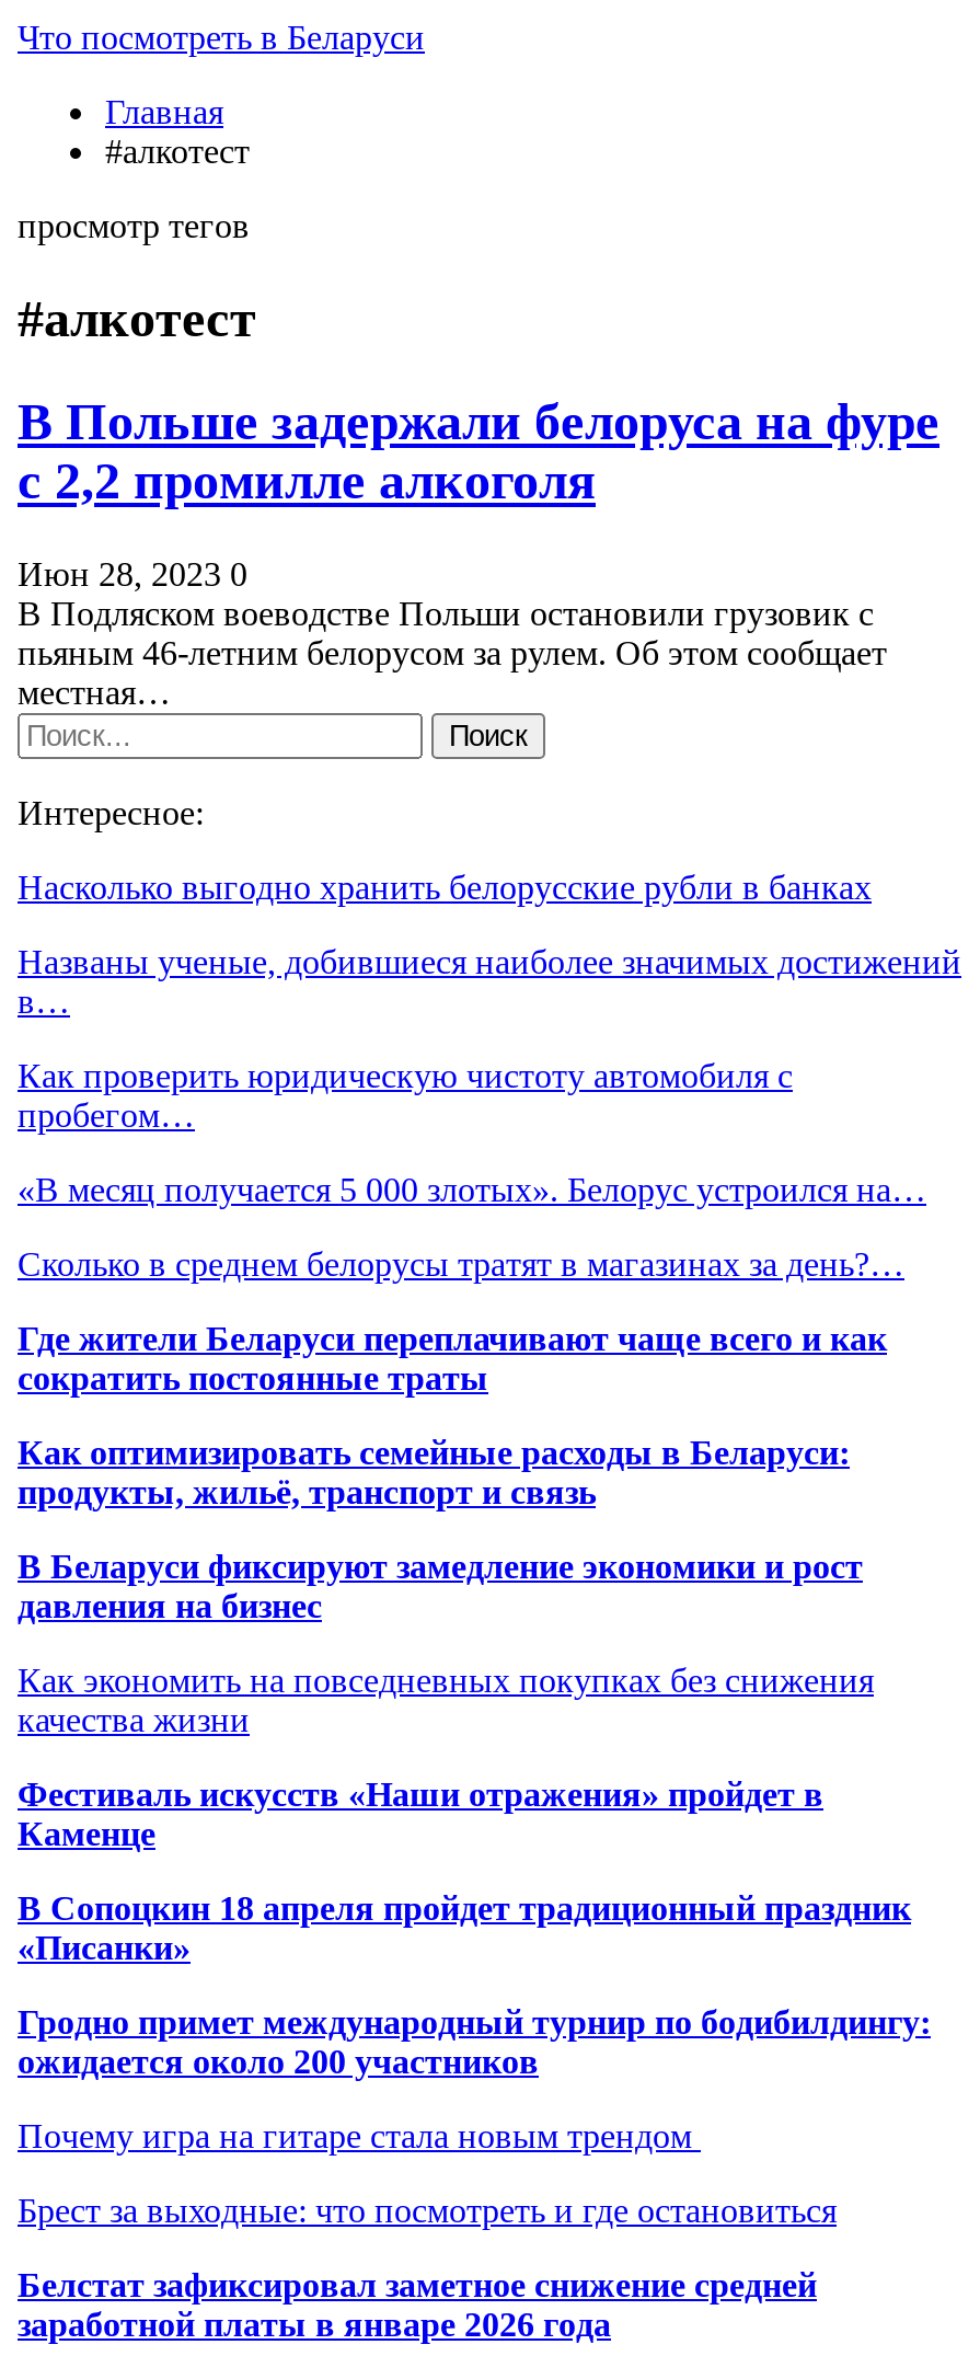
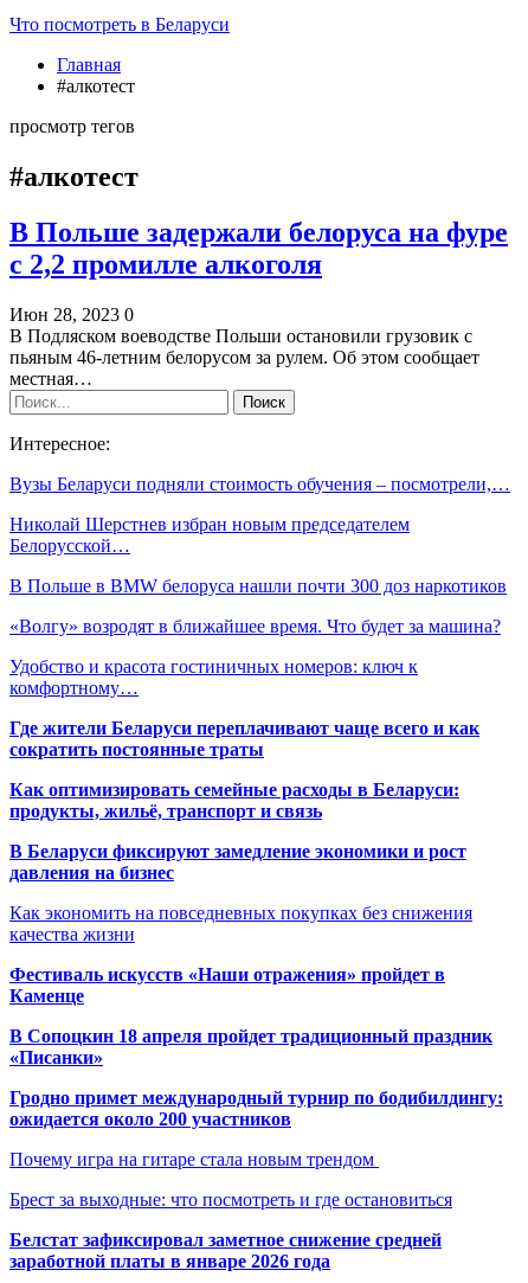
- Насколько выгодно хранить белорусские рубли в банках
+ Вузы Беларуси подняли стоимость обучения – посмотрели,…

- Названы ученые, добившиеся наиболее значимых достижений
- в…
+ Николай Шерстнев избран новым председателем
+ Белорусской…

- Как проверить юридическую чистоту автомобиля с
- пробегом…
+ В Польше в BMW белоруса нашли почти 300 доз наркотиков

- «В месяц получается 5 000 злотых». Белорус устроился на…
+ «Волгу» возродят в ближайшее время. Что будет за машина?

- Сколько в среднем белорусы тратят в магазинах за день?…
+ Удобство и красота гостиничных номеров: ключ к
+ комфортному…
